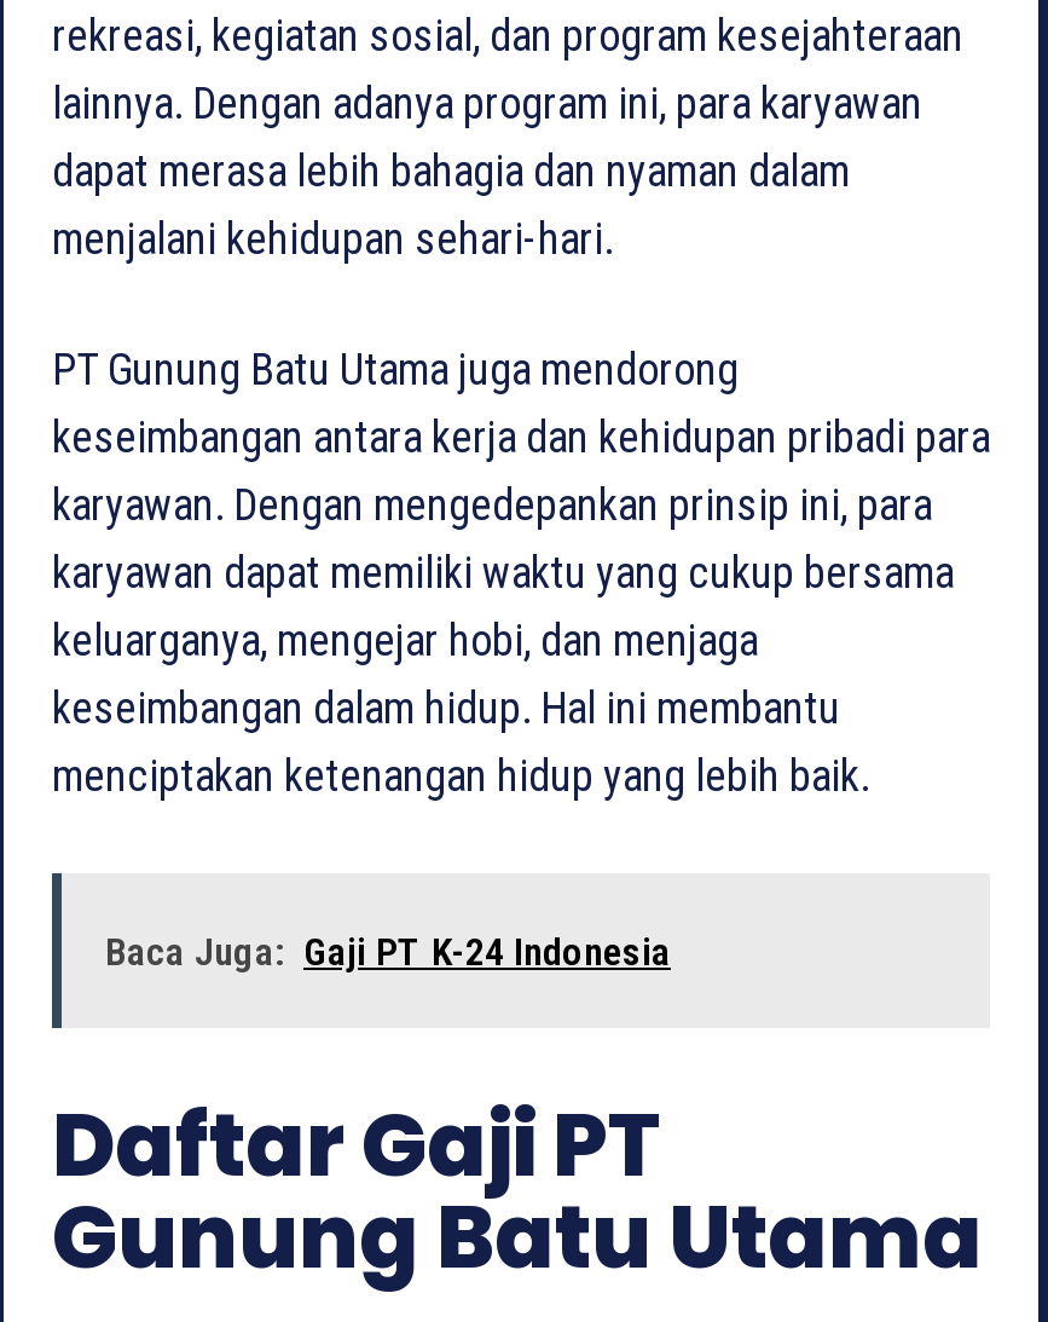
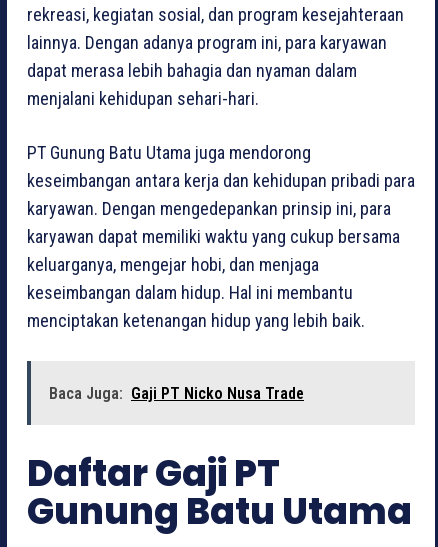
- Baca Juga: Gaji PT K-24 Indonesia
+ Baca Juga: Gaji PT Nicko Nusa Trade
